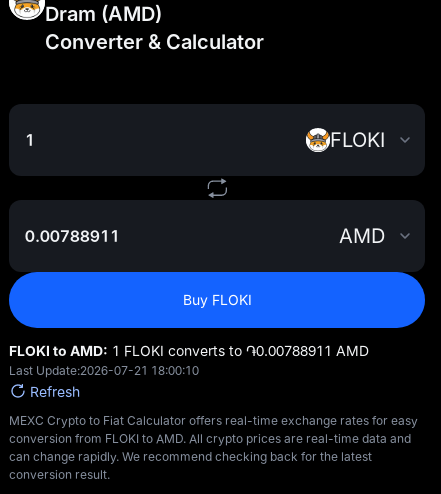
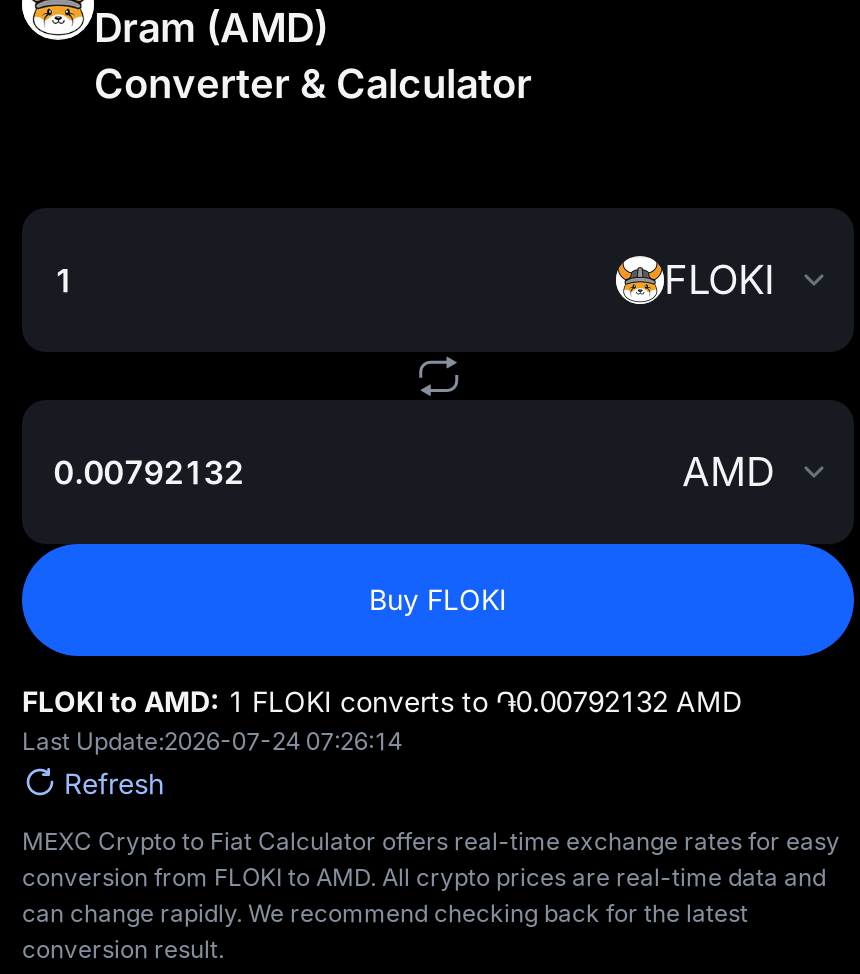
- FLOKI to AMD: 1 FLOKI converts to ֏0.00788911 AMD
+ FLOKI to AMD: 1 FLOKI converts to ֏0.00792132 AMD

- Last Update:2026-07-21 18:00:10
+ Last Update:2026-07-24 07:26:14
